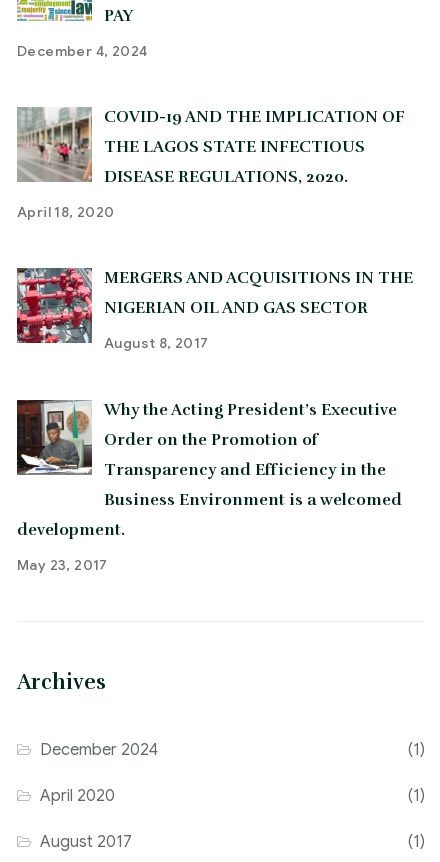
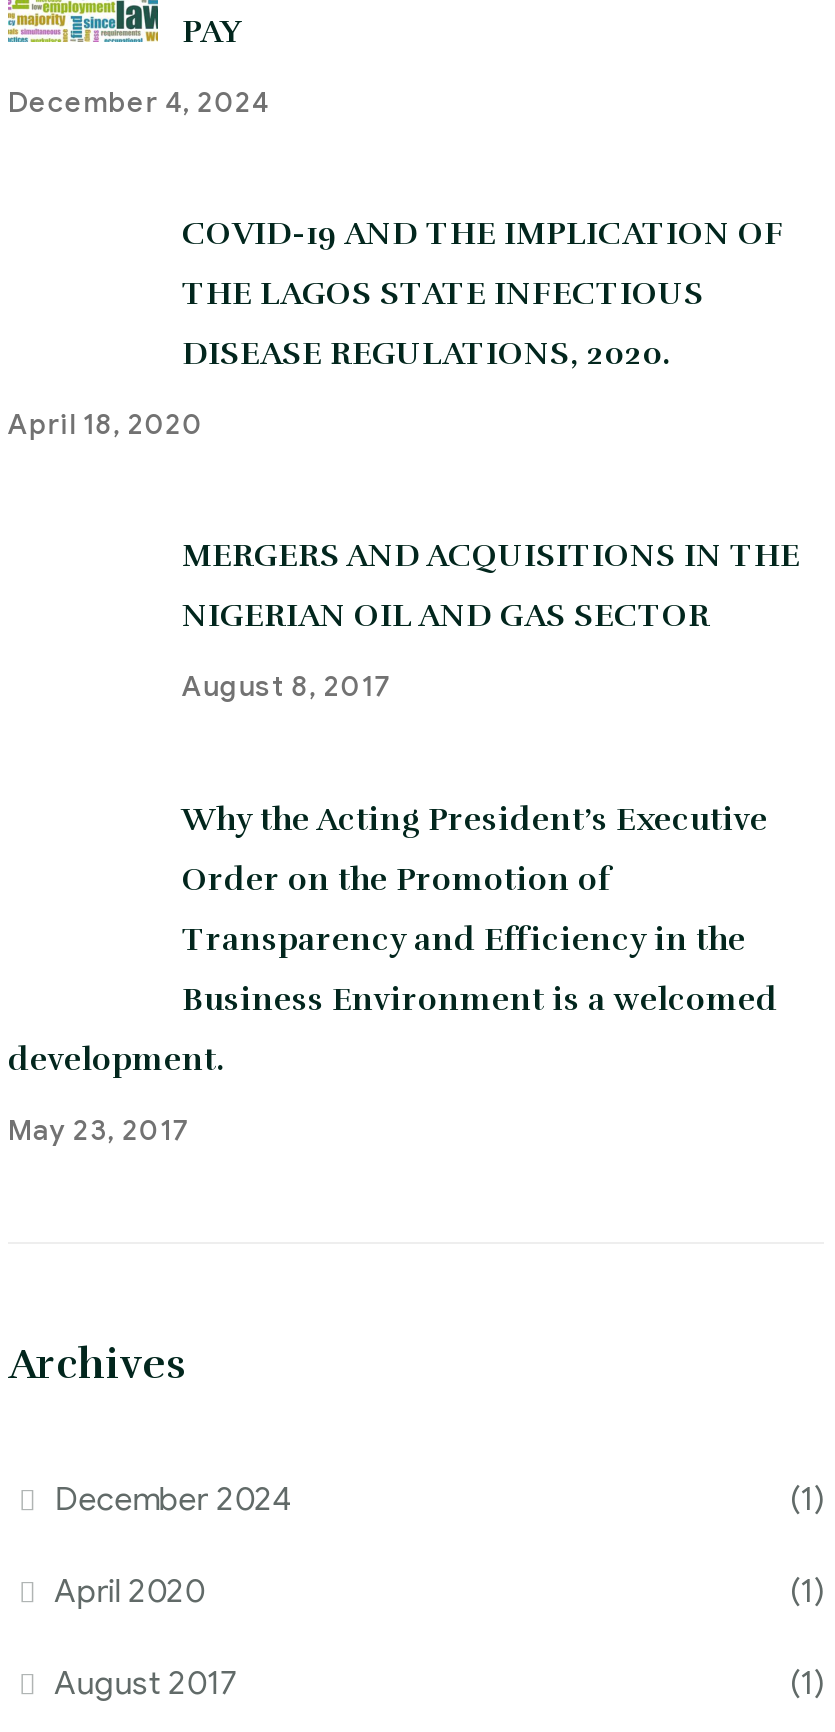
- [image]

- [image]

- [image]
